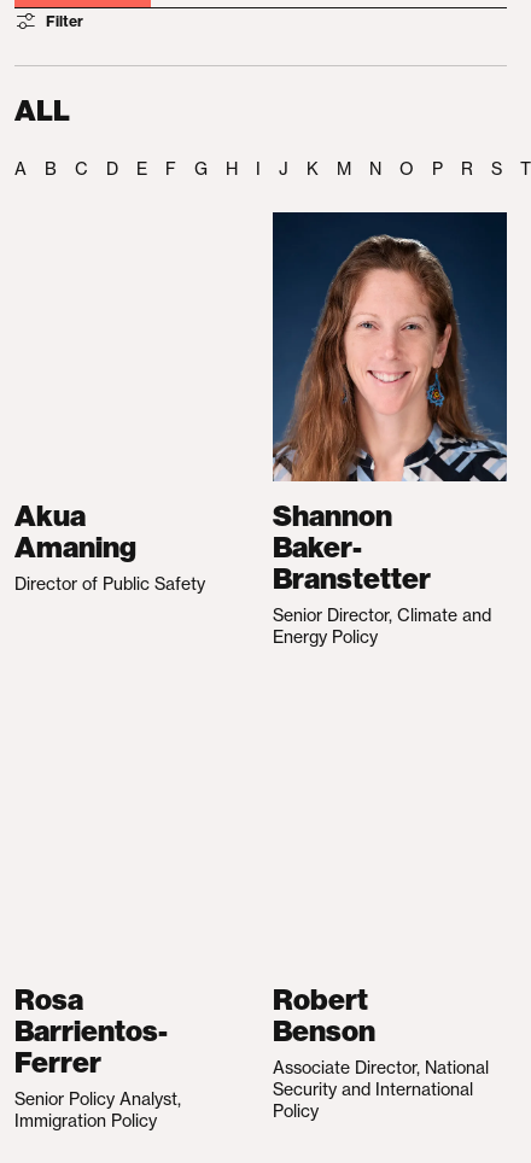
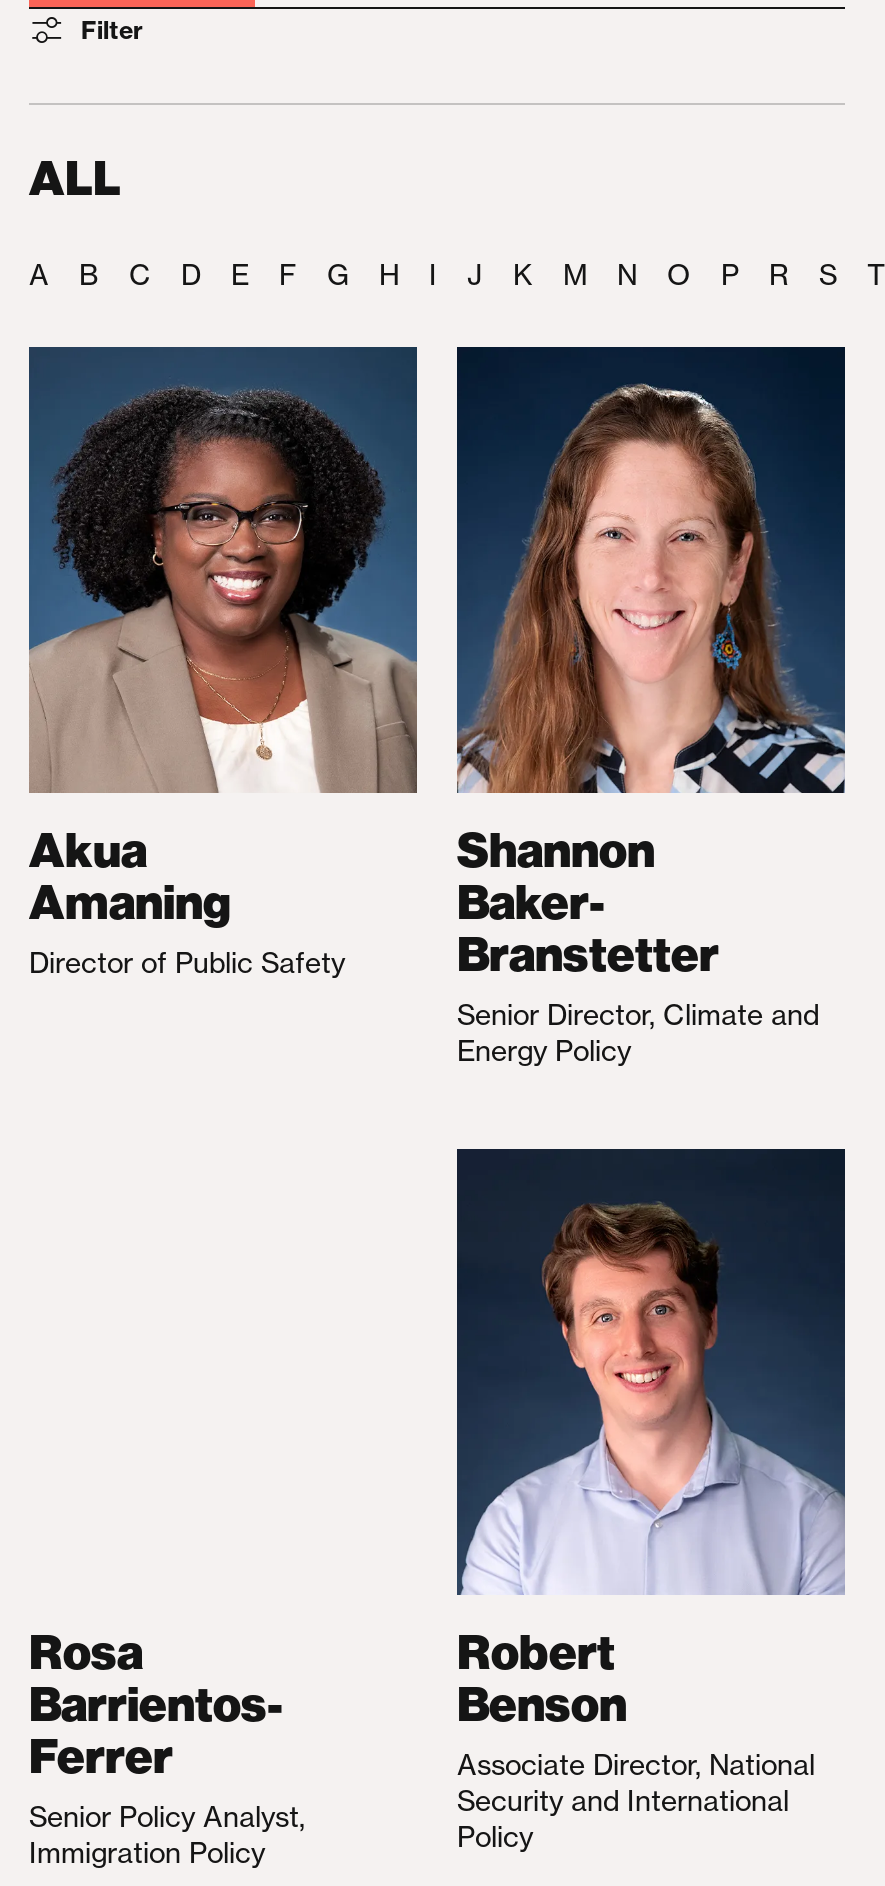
+ [image]

+ [image]
